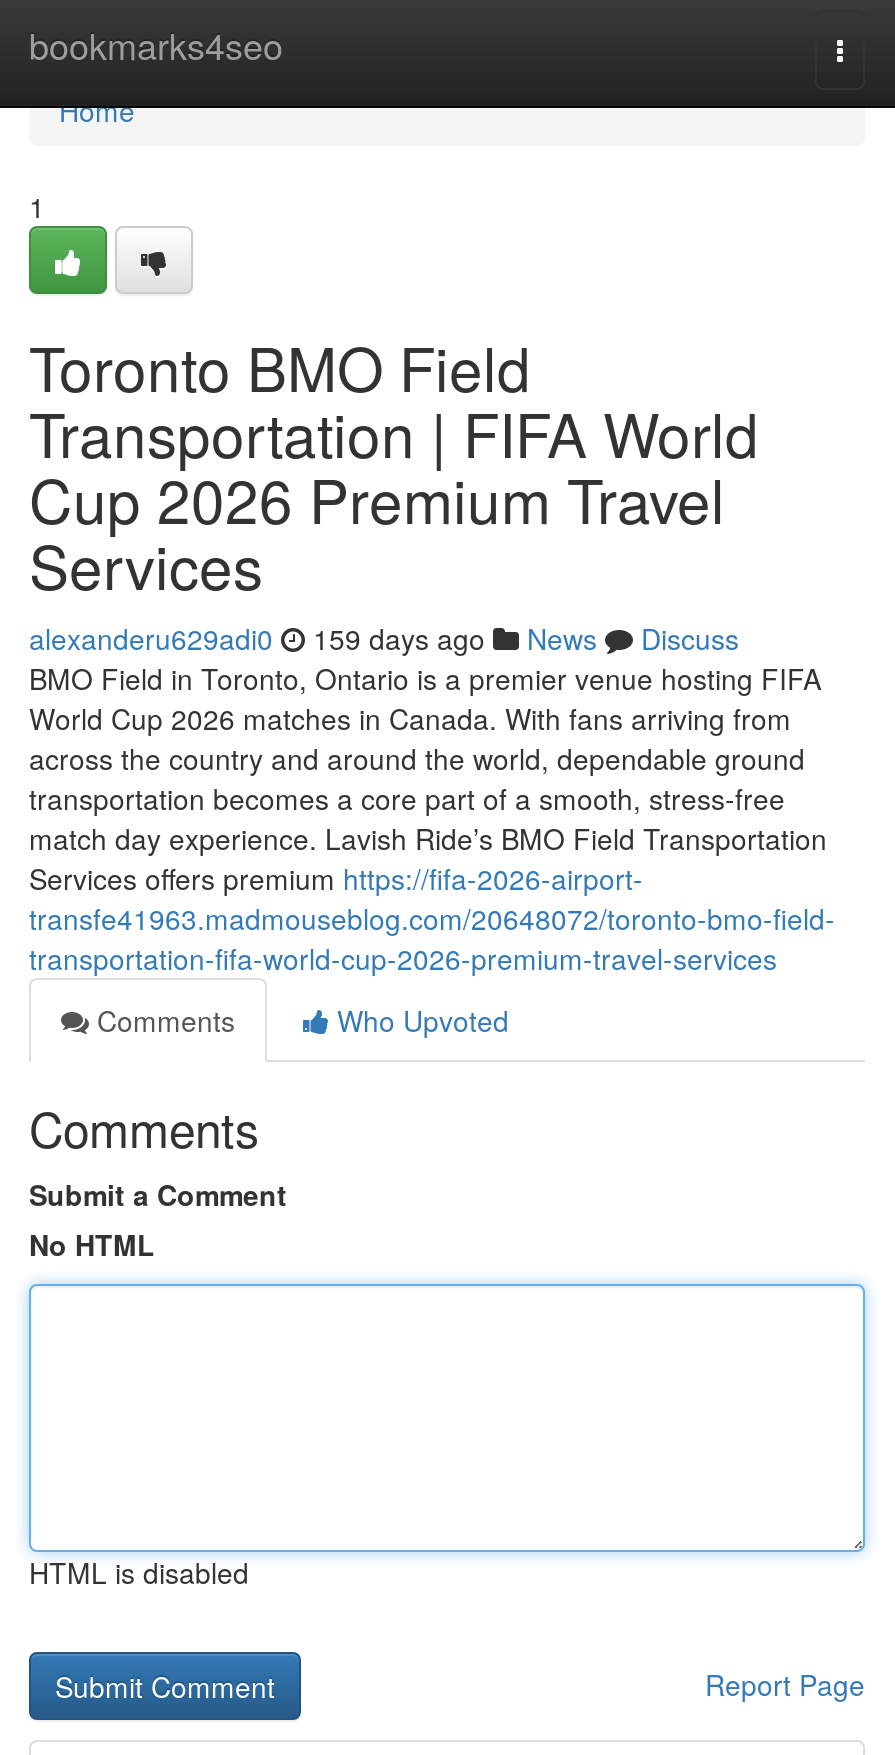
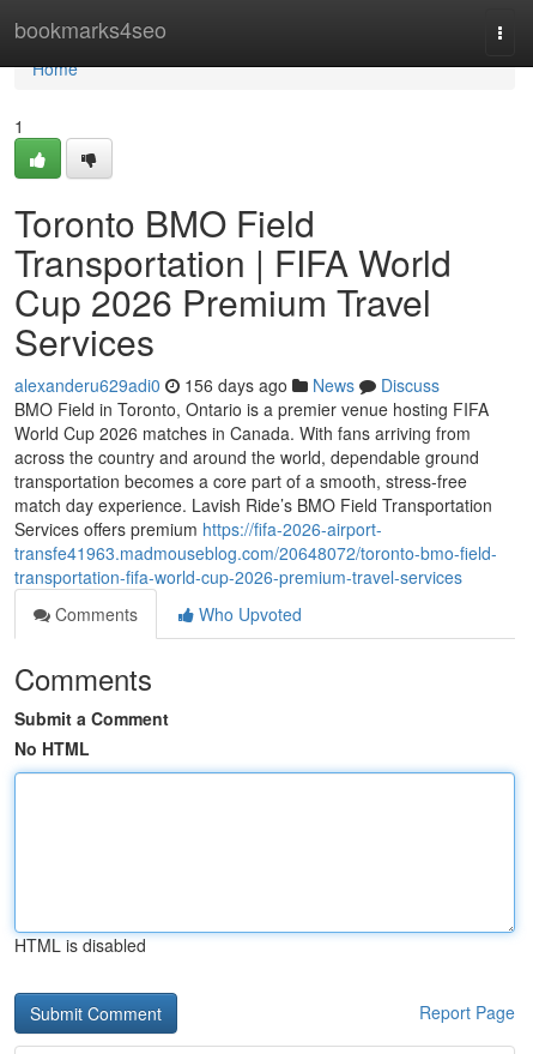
- alexanderu629adi0 159 days ago News Discuss
+ alexanderu629adi0 156 days ago News Discuss
